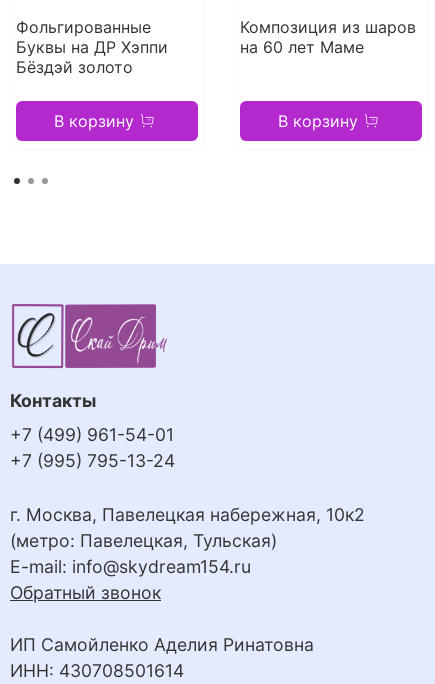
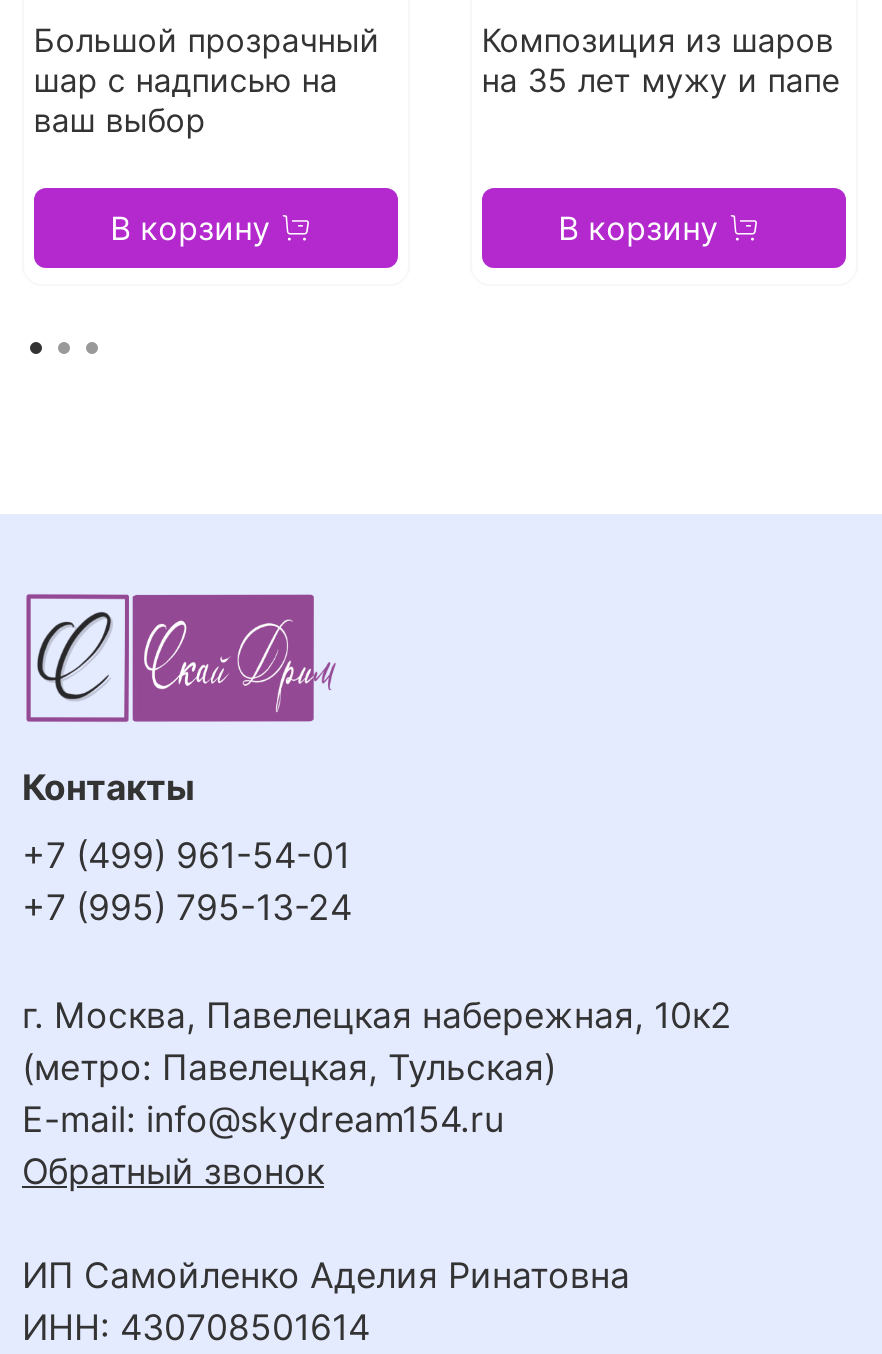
- Фольгированные
- Буквы на ДР Хэппи
- Бёздэй золото
+ Большой прозрачный
+ шар с надписью на
+ ваш выбор

- на 60 лет Маме
+ на 35 лет мужу и папе
